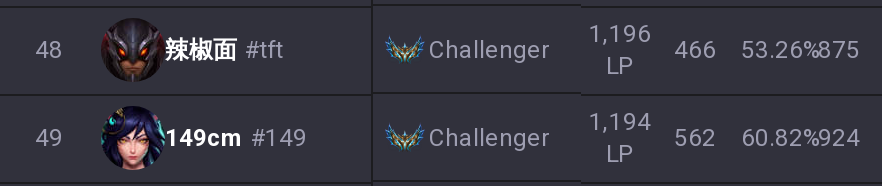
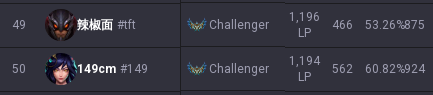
- 48
+ 49

- 49
+ 50
